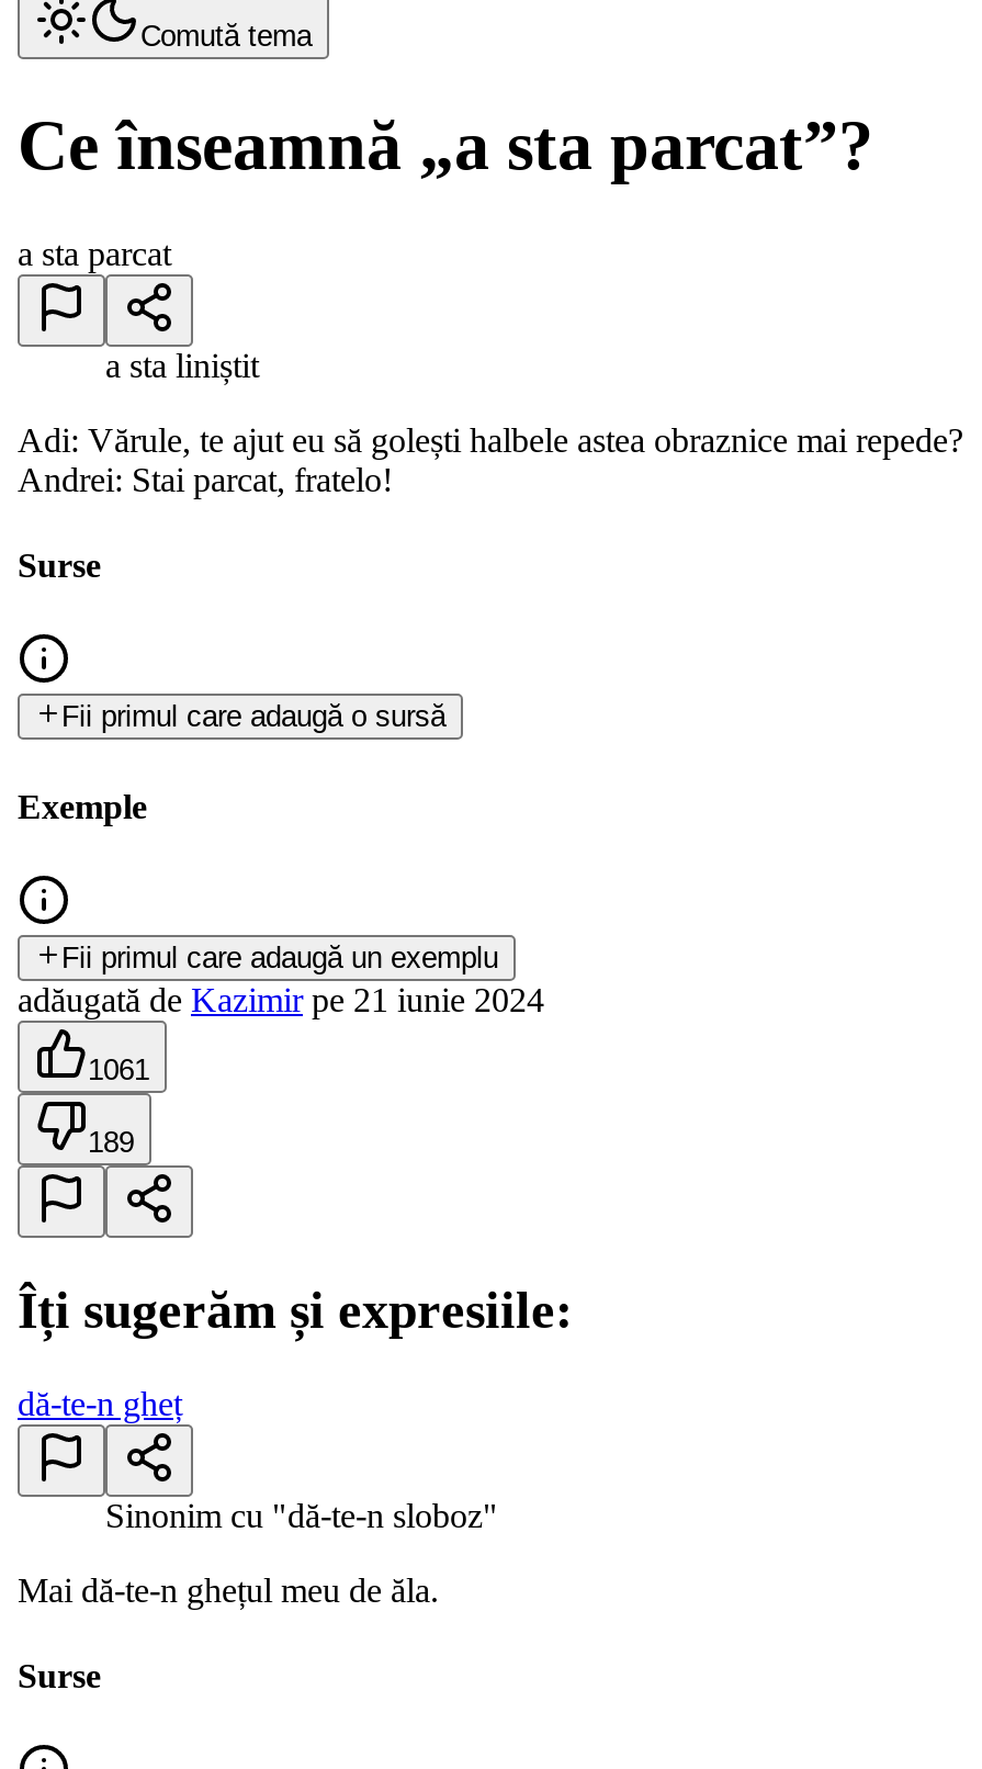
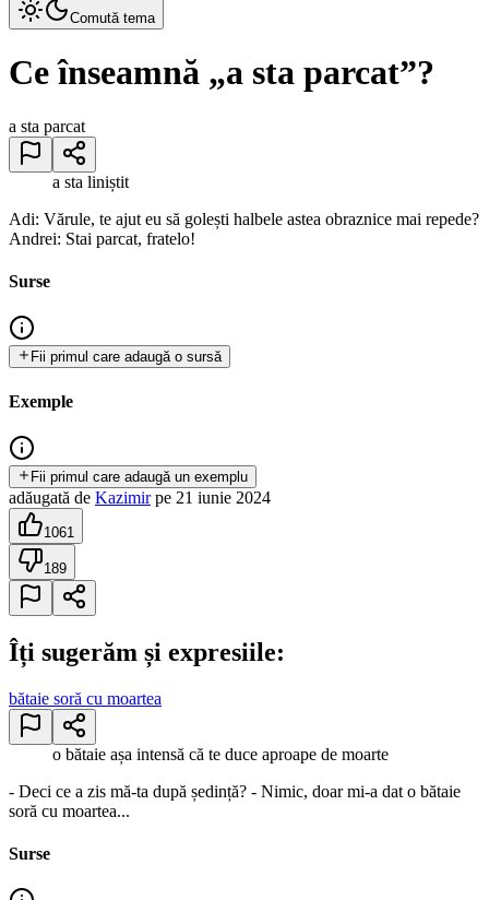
- dă-te-n gheț
+ bătaie soră cu moartea

- Sinonim cu "dă-te-n sloboz"
+ o bătaie așa intensă că te duce aproape de moarte

- Mai dă-te-n ghețul meu de ăla.
+ - Deci ce a zis mă-ta după ședință? - Nimic, doar mi-a dat o bătaie
+ soră cu moartea...
